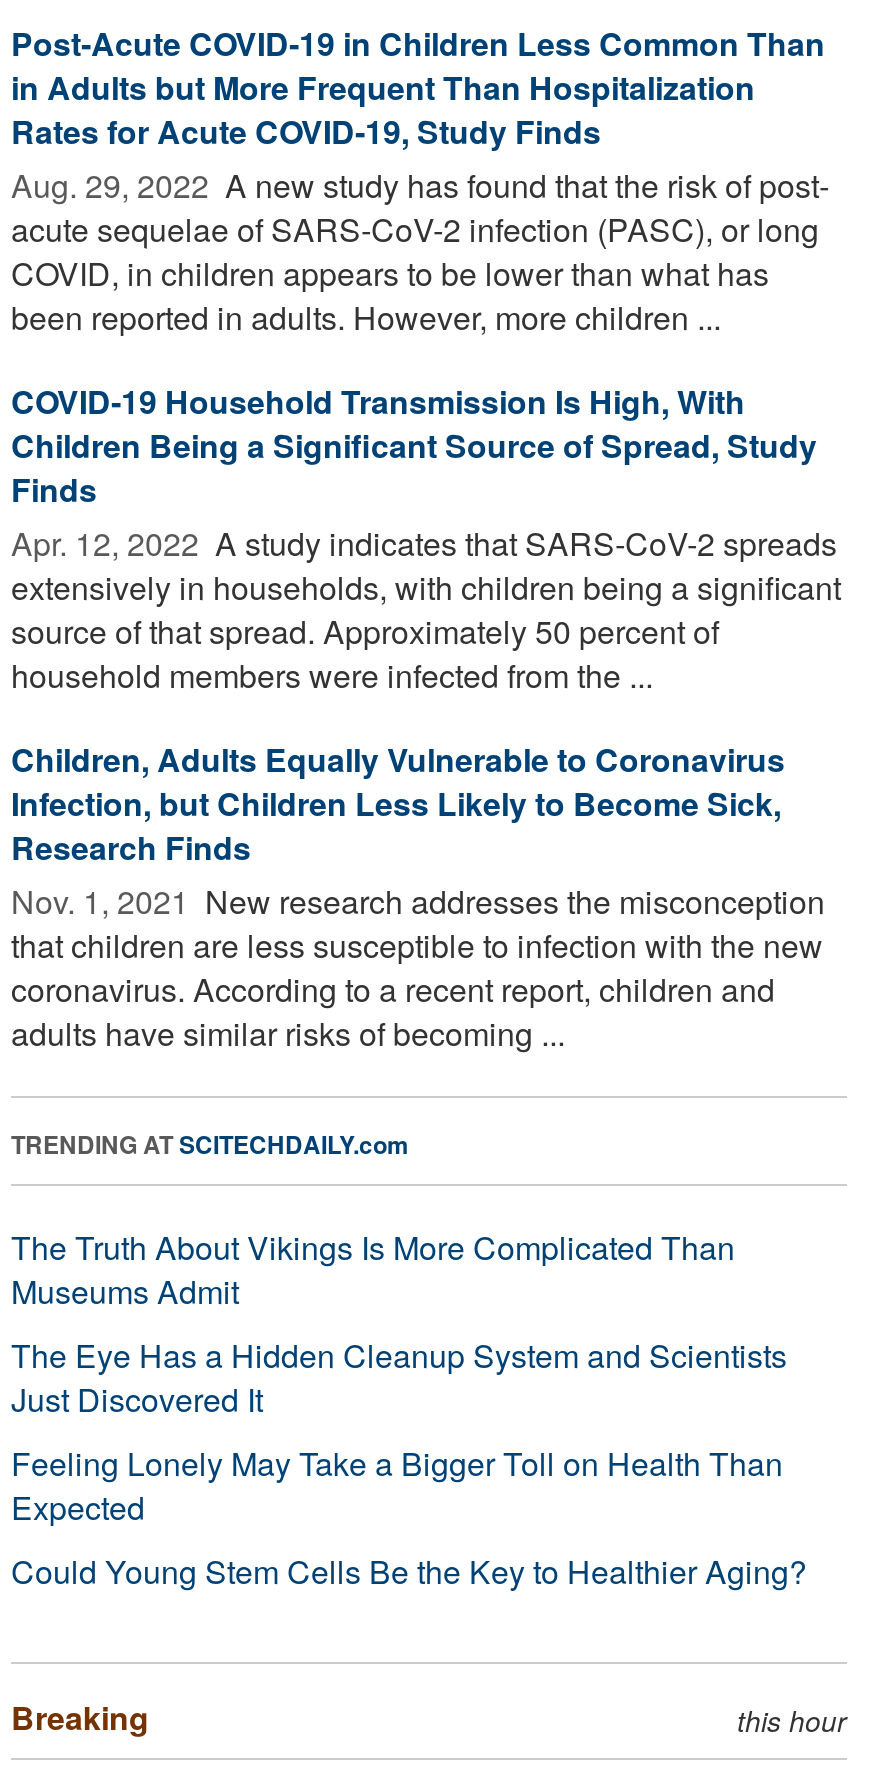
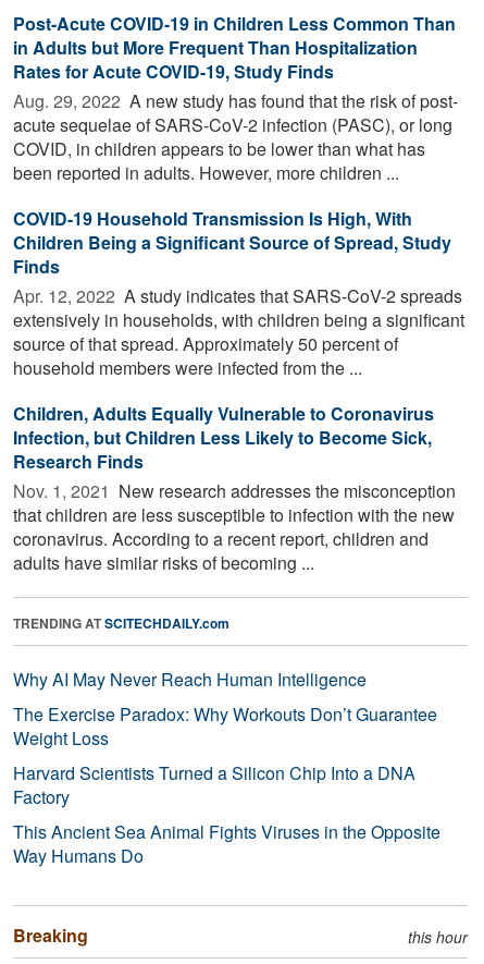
- The Truth About Vikings Is More Complicated Than
- Museums Admit
- The Eye Has a Hidden Cleanup System and Scientists
- Just Discovered It
- Feeling Lonely May Take a Bigger Toll on Health Than
- Expected
- Could Young Stem Cells Be the Key to Healthier Aging?
+ Why AI May Never Reach Human Intelligence
+ The Exercise Paradox: Why Workouts Don’t Guarantee
+ Weight Loss
+ Harvard Scientists Turned a Silicon Chip Into a DNA
+ Factory
+ This Ancient Sea Animal Fights Viruses in the Opposite
+ Way Humans Do
